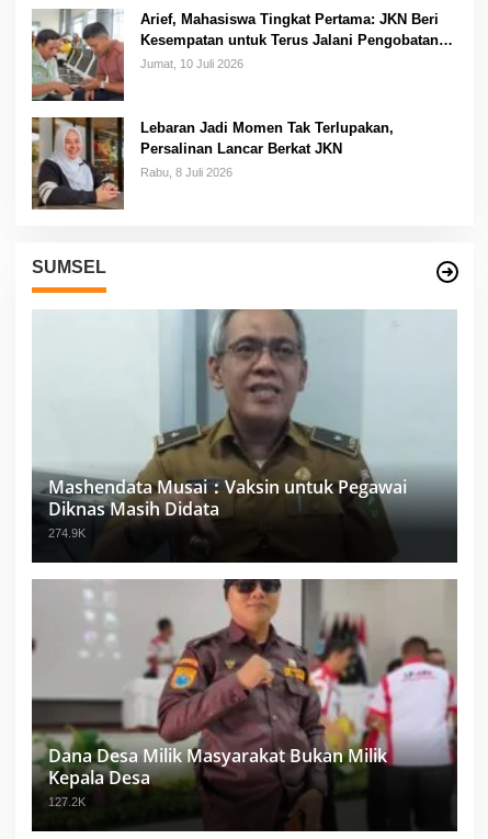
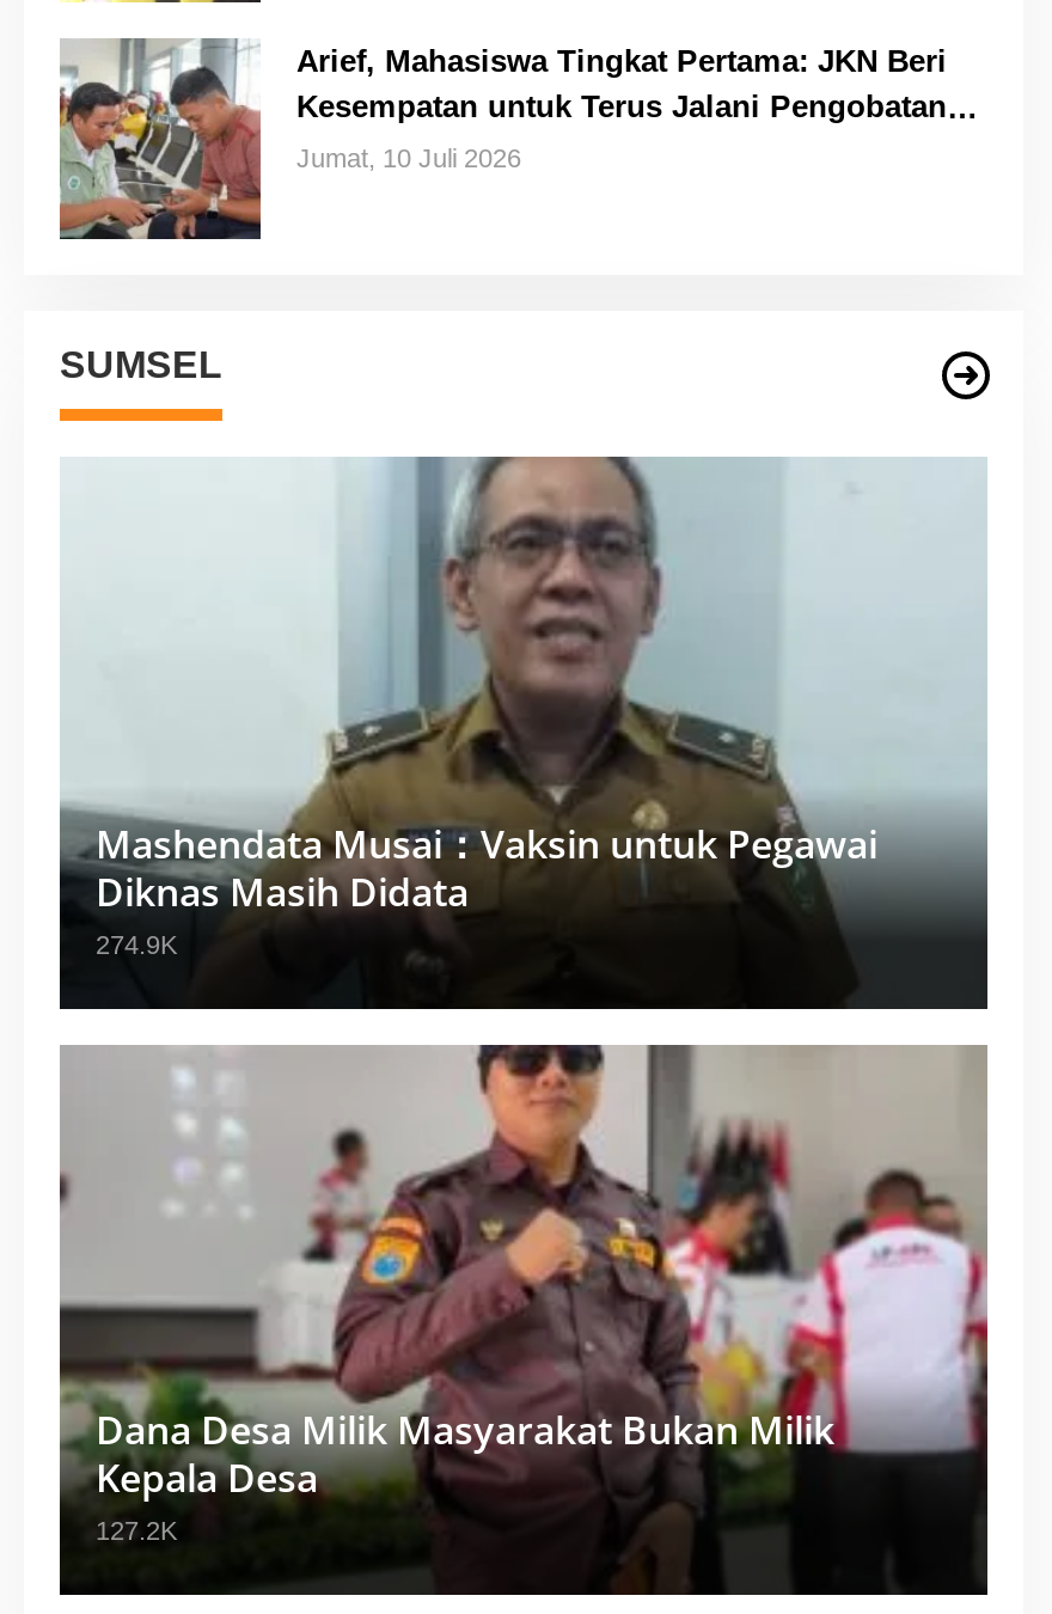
- [image]
- Lebaran Jadi Momen Tak Terlupakan,
- Persalinan Lancar Berkat JKN
- Rabu, 8 Juli 2026
